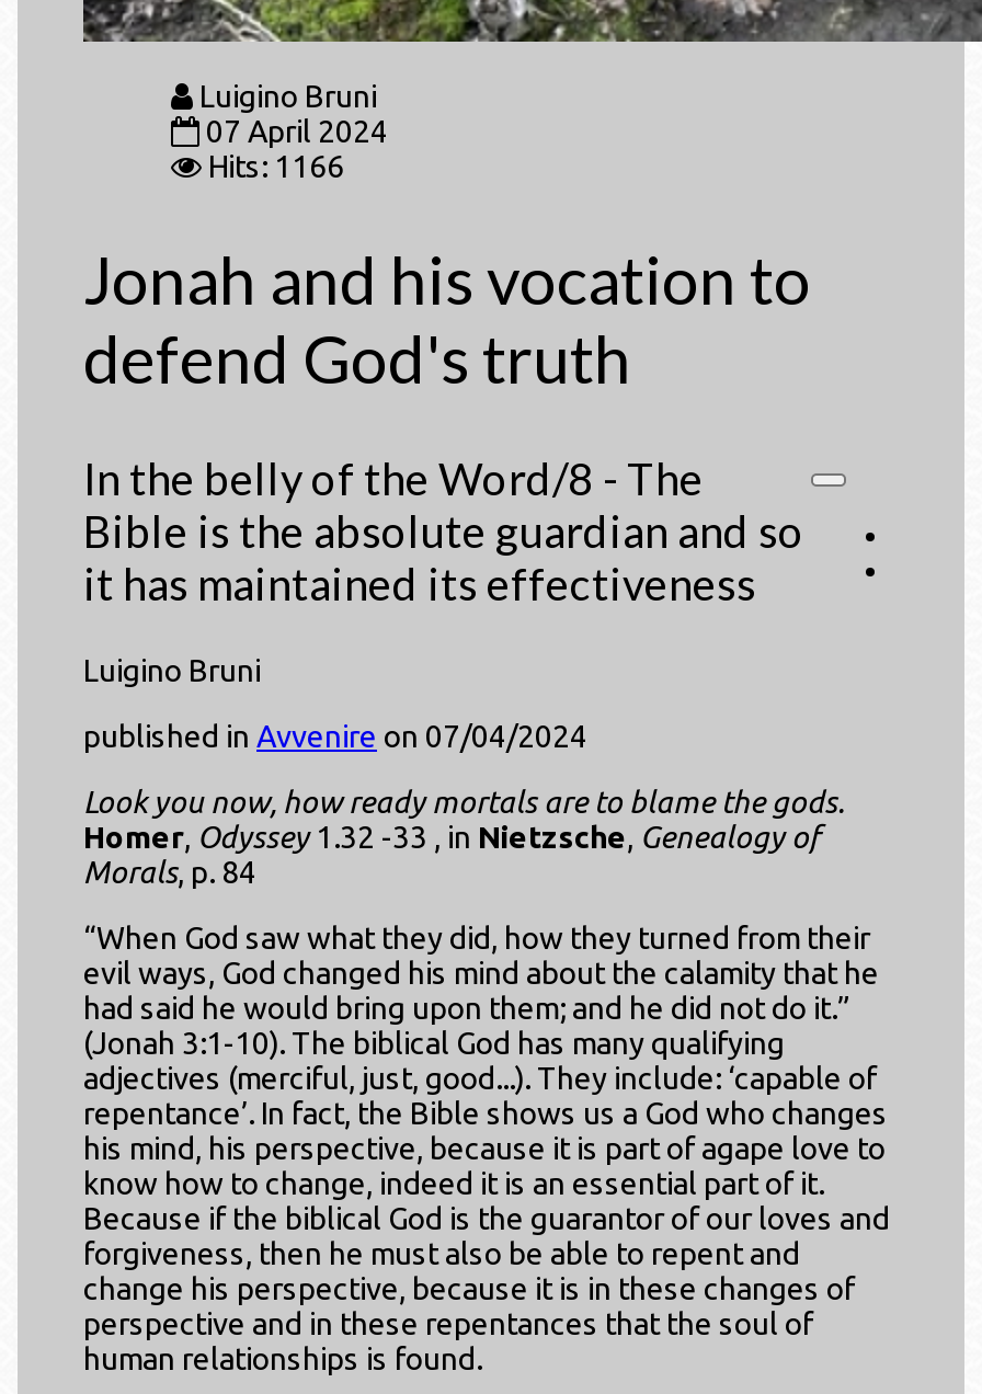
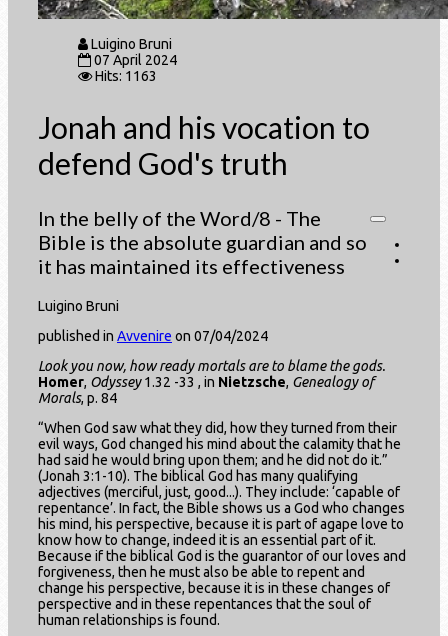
- Hits: 1166
+ Hits: 1163
